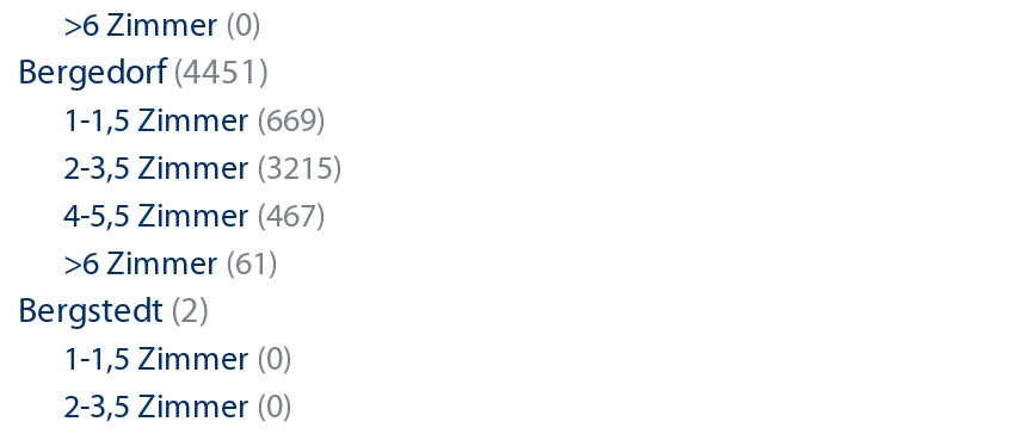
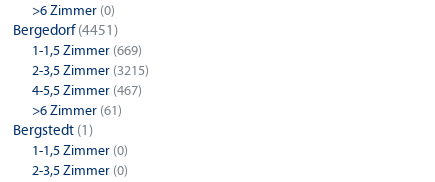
- Bergstedt (2)
+ Bergstedt (1)
